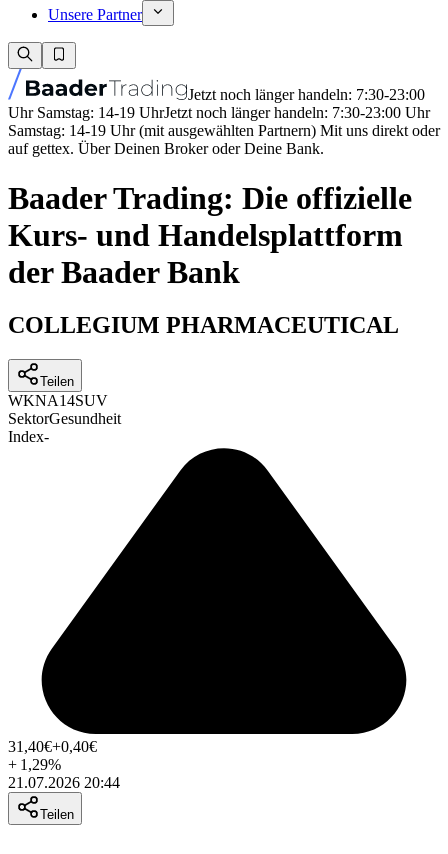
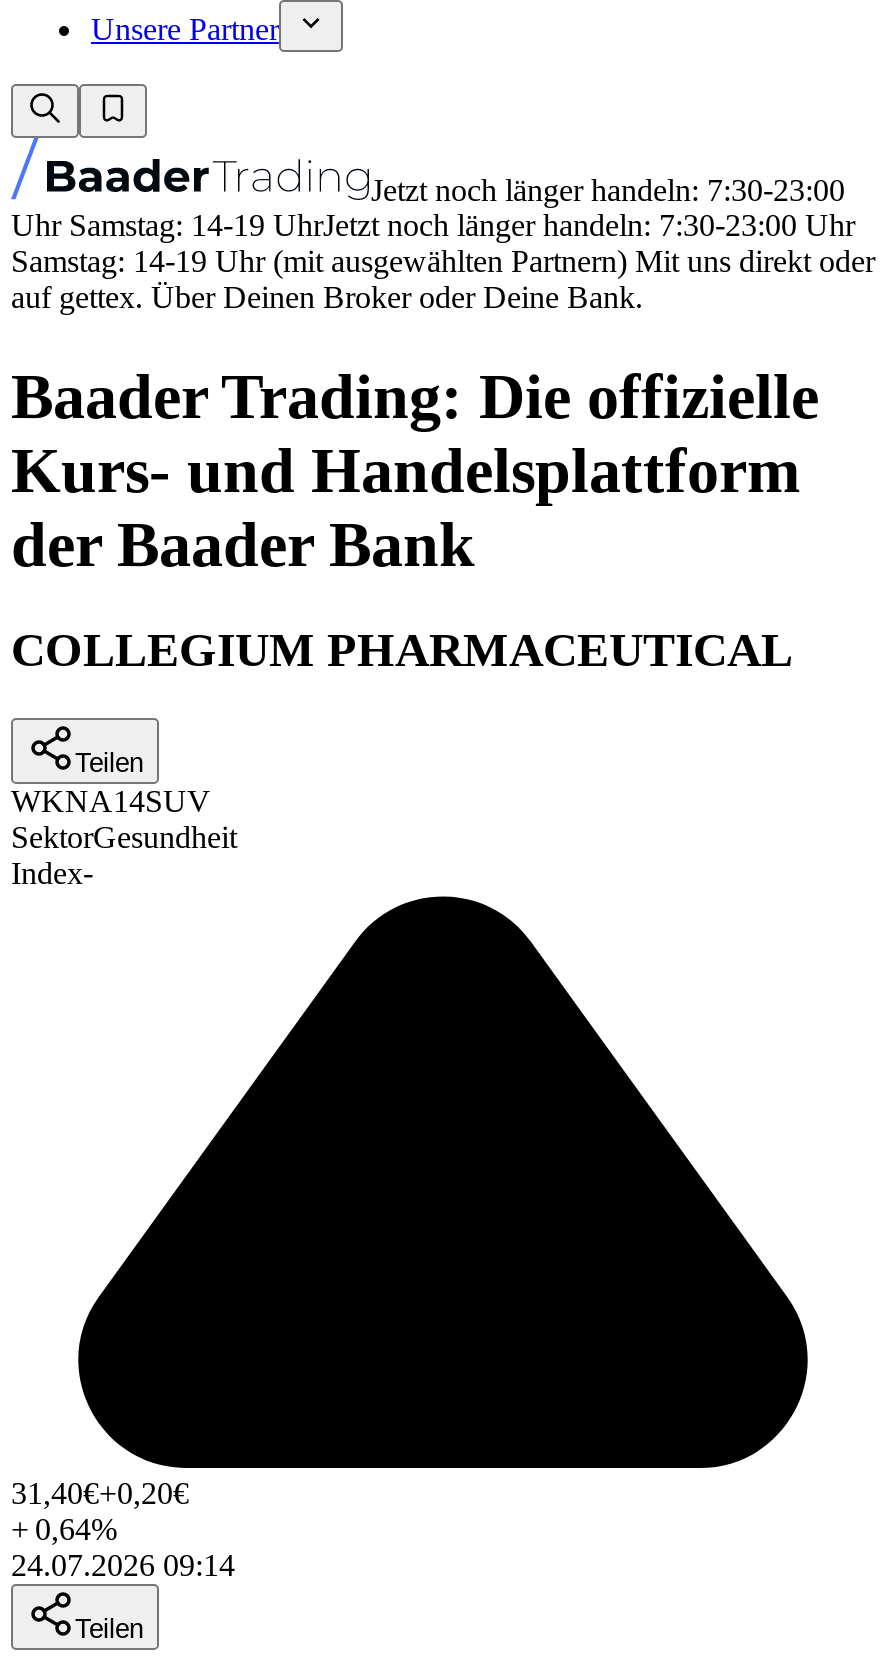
- 31,40€+0,40€
+ 31,40€+0,20€

- + 1,29%
+ + 0,64%

- 21.07.2026 20:44
+ 24.07.2026 09:14
